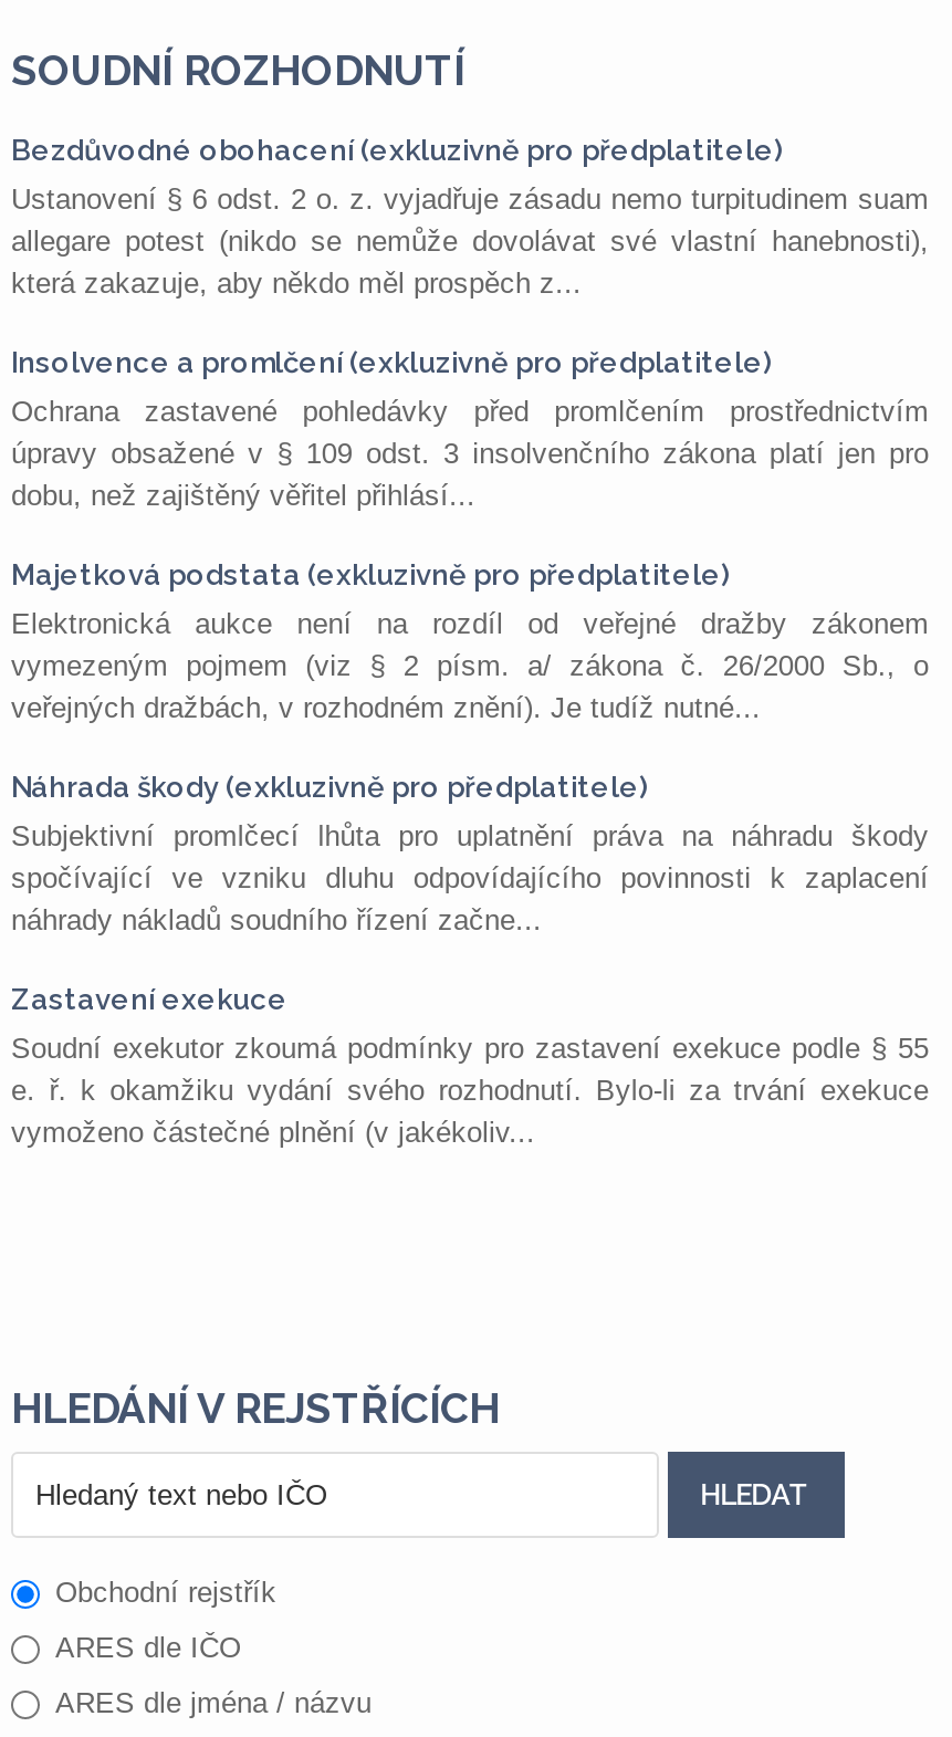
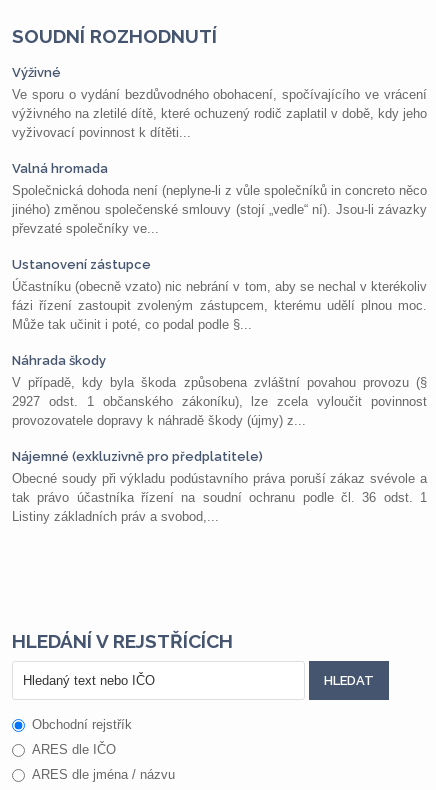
- Bezdůvodné obohacení (exkluzivně pro předplatitele)
+ Výživné

- Ustanovení § 6 odst. 2 o. z. vyjadřuje zásadu nemo turpitudinem suam
- allegare potest (nikdo se nemůže dovolávat své vlastní hanebnosti),
- která zakazuje, aby někdo měl prospěch z...
+ Ve sporu o vydání bezdůvodného obohacení, spočívajícího ve vrácení
+ výživného na zletilé dítě, které ochuzený rodič zaplatil v době, kdy jeho
+ vyživovací povinnost k dítěti...

- Insolvence a promlčení (exkluzivně pro předplatitele)
+ Valná hromada

- Ochrana zastavené pohledávky před promlčením prostřednictvím
- úpravy obsažené v § 109 odst. 3 insolvenčního zákona platí jen pro
- dobu, než zajištěný věřitel přihlásí...
+ Společnická dohoda není (neplyne-li z vůle společníků in concreto něco
+ jiného) změnou společenské smlouvy (stojí „vedle“ ní). Jsou-li závazky
+ převzaté společníky ve...

- Majetková podstata (exkluzivně pro předplatitele)
+ Ustanovení zástupce

- Elektronická aukce není na rozdíl od veřejné dražby zákonem
- vymezeným pojmem (viz § 2 písm. a/ zákona č. 26/2000 Sb., o
- veřejných dražbách, v rozhodném znění). Je tudíž nutné...
+ Účastníku (obecně vzato) nic nebrání v tom, aby se nechal v kterékoliv
+ fázi řízení zastoupit zvoleným zástupcem, kterému udělí plnou moc.
+ Může tak učinit i poté, co podal podle §...

- Náhrada škody (exkluzivně pro předplatitele)
+ Náhrada škody

- Subjektivní promlčecí lhůta pro uplatnění práva na náhradu škody
- spočívající ve vzniku dluhu odpovídajícího povinnosti k zaplacení
- náhrady nákladů soudního řízení začne...
+ V případě, kdy byla škoda způsobena zvláštní povahou provozu (§
+ 2927 odst. 1 občanského zákoníku), lze zcela vyloučit povinnost
+ provozovatele dopravy k náhradě škody (újmy) z...

- Zastavení exekuce
+ Nájemné (exkluzivně pro předplatitele)

- Soudní exekutor zkoumá podmínky pro zastavení exekuce podle § 55
- e. ř. k okamžiku vydání svého rozhodnutí. Bylo-li za trvání exekuce
- vymoženo částečné plnění (v jakékoliv...
+ Obecné soudy při výkladu podústavního práva poruší zákaz svévole a
+ tak právo účastníka řízení na soudní ochranu podle čl. 36 odst. 1
+ Listiny základních práv a svobod,...
